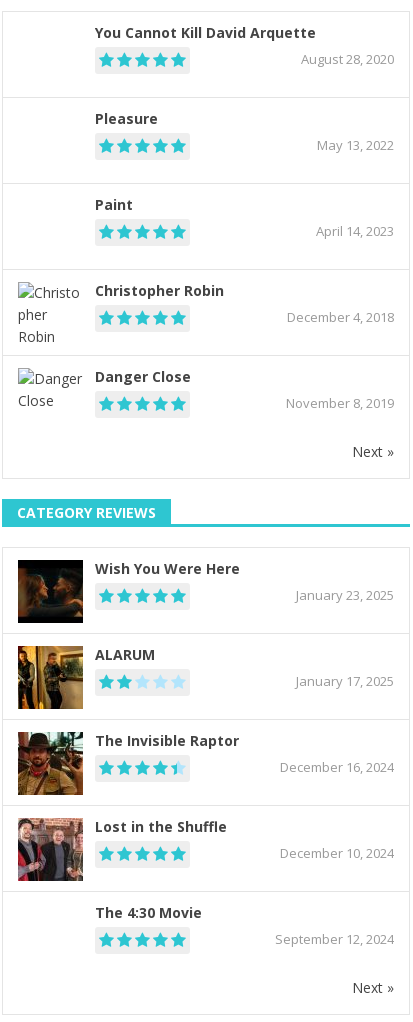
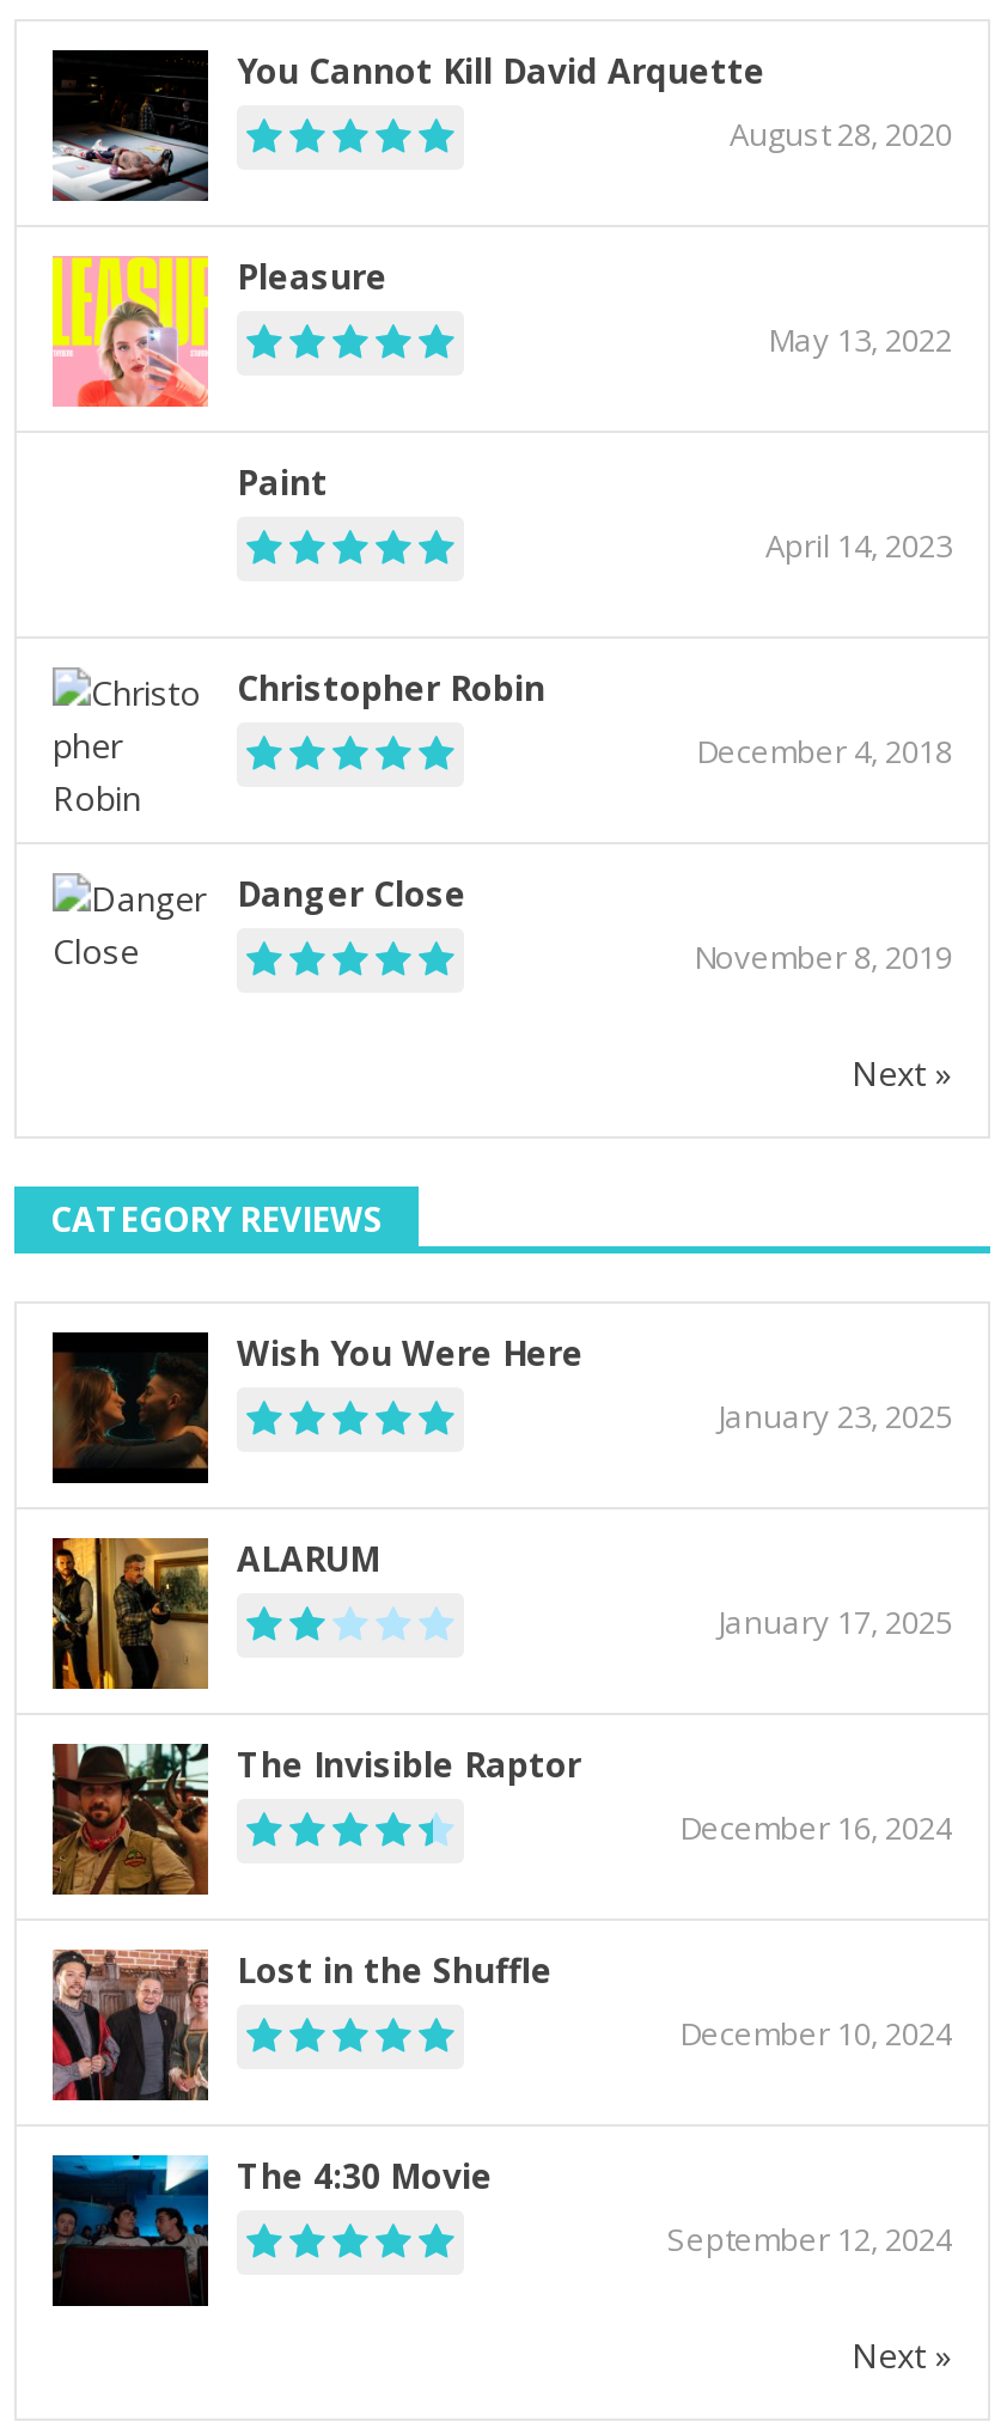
+ [image]

+ [image]

+ [image]
